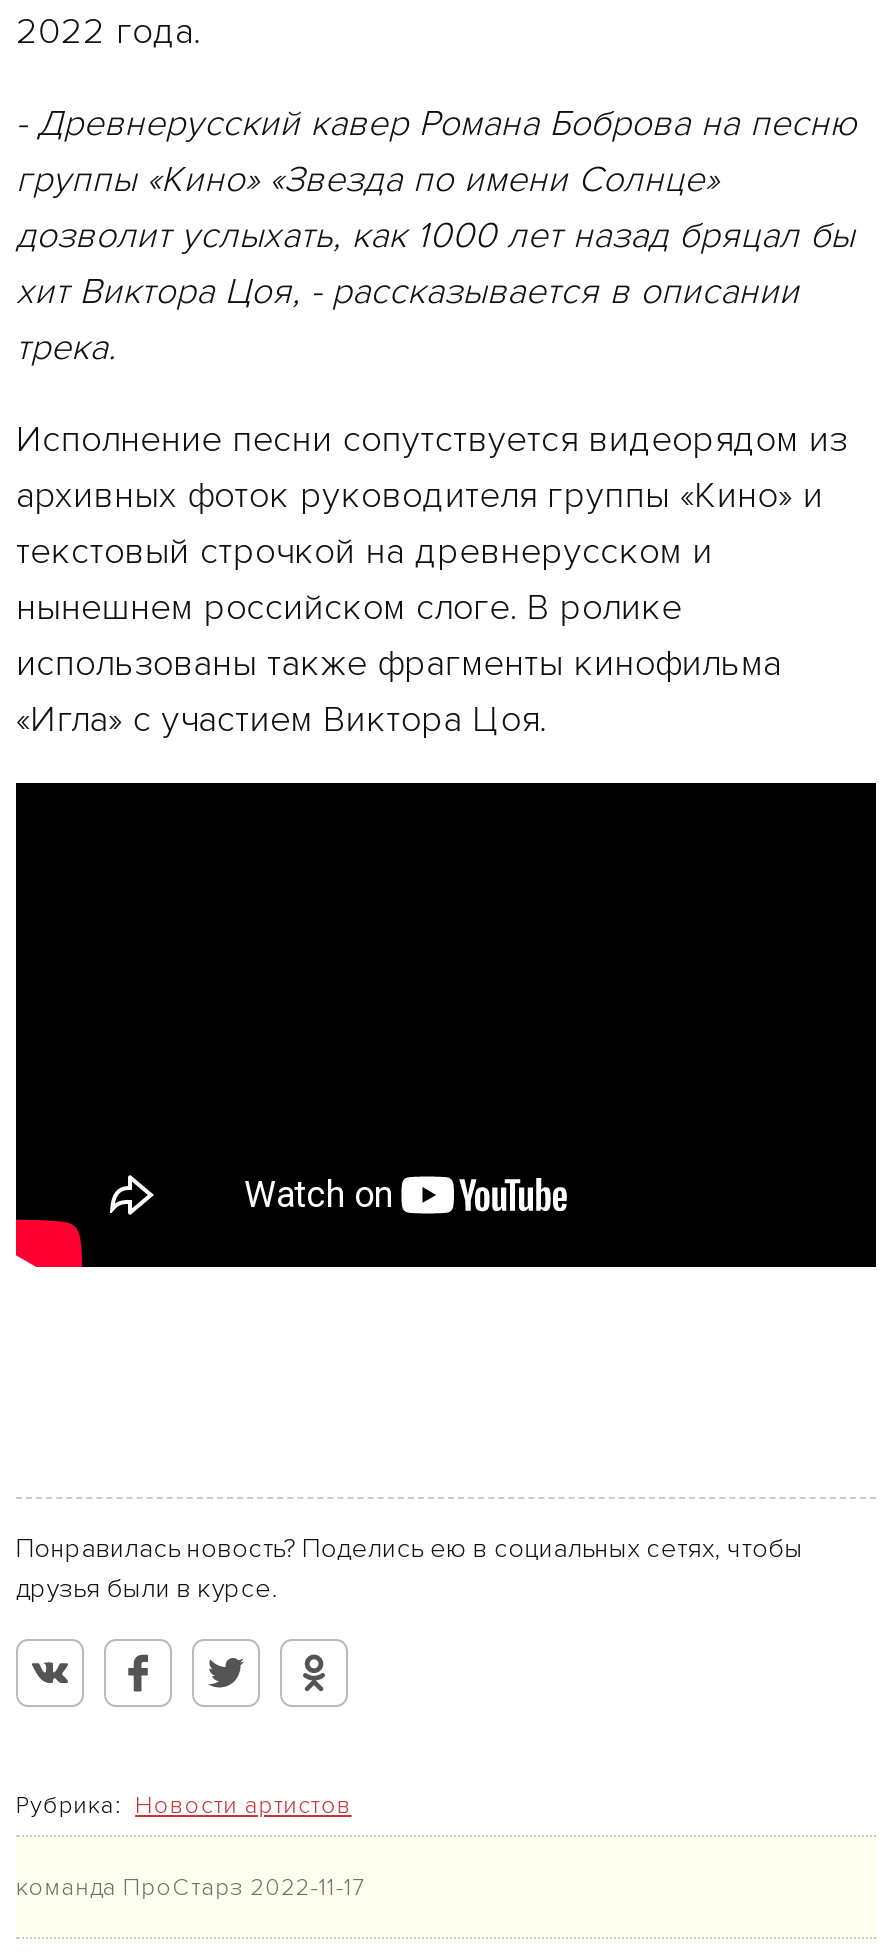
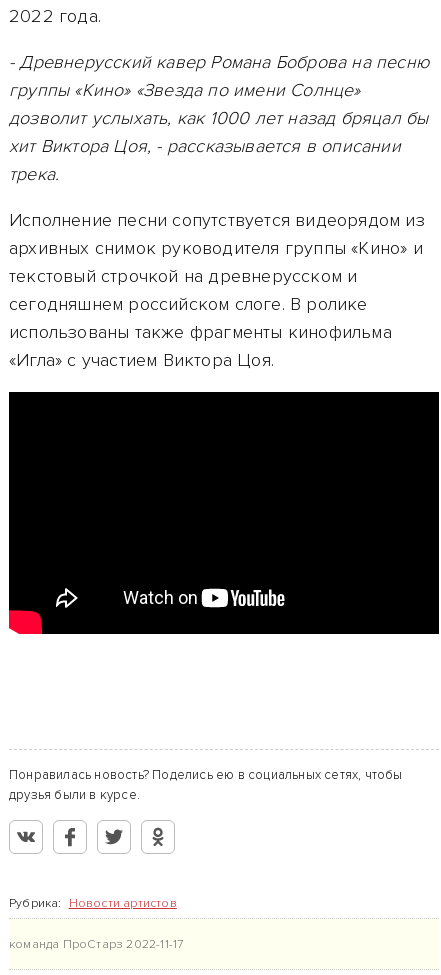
- архивных фоток руководителя группы «Кино» и
+ архивных снимок руководителя группы «Кино» и

- нынешнем российском слоге. В ролике
+ сегодняшнем российском слоге. В ролике
